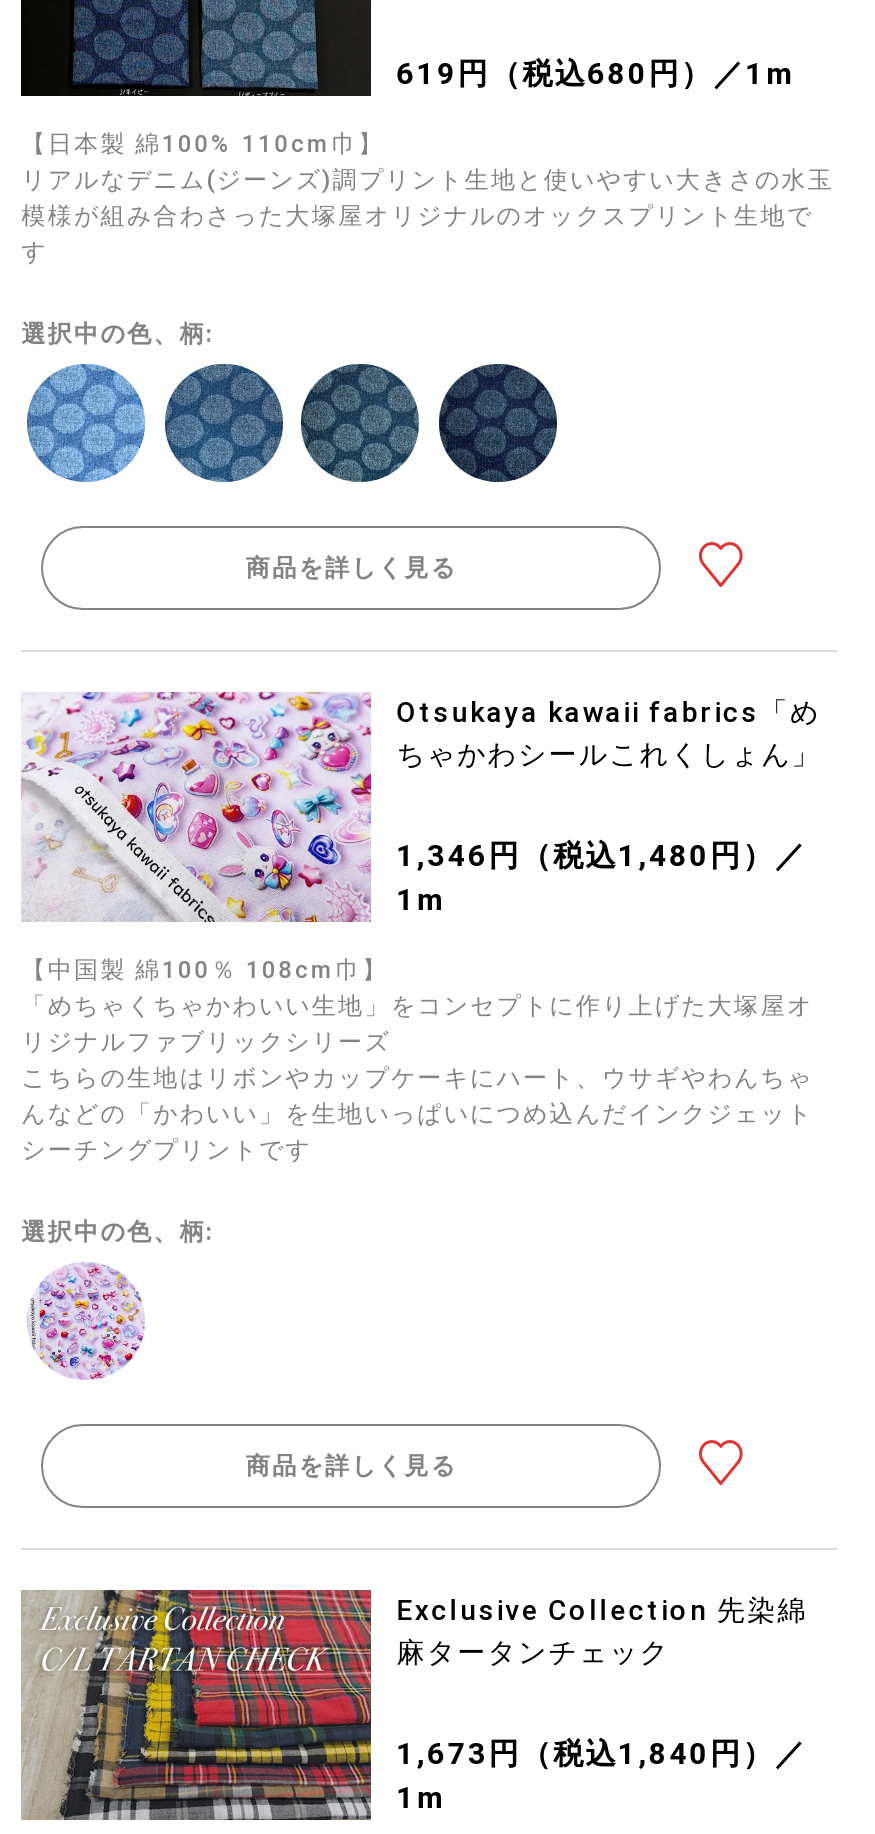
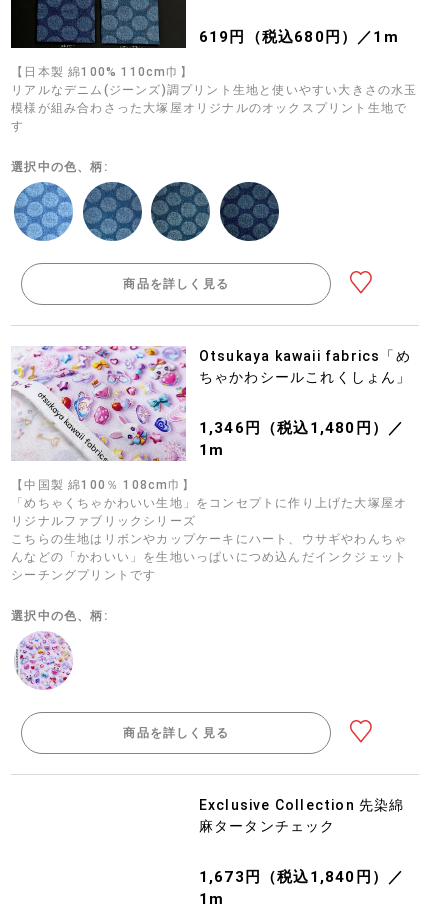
- [image]
